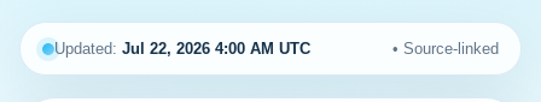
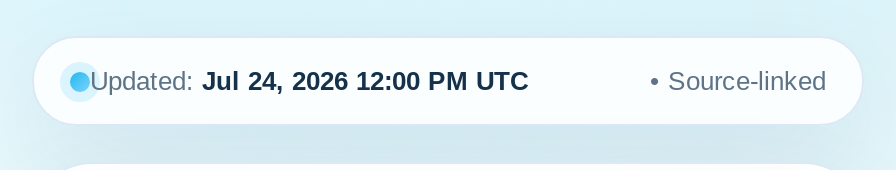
- Updated: Jul 22, 2026 4:00 AM UTC
+ Updated: Jul 24, 2026 12:00 PM UTC
